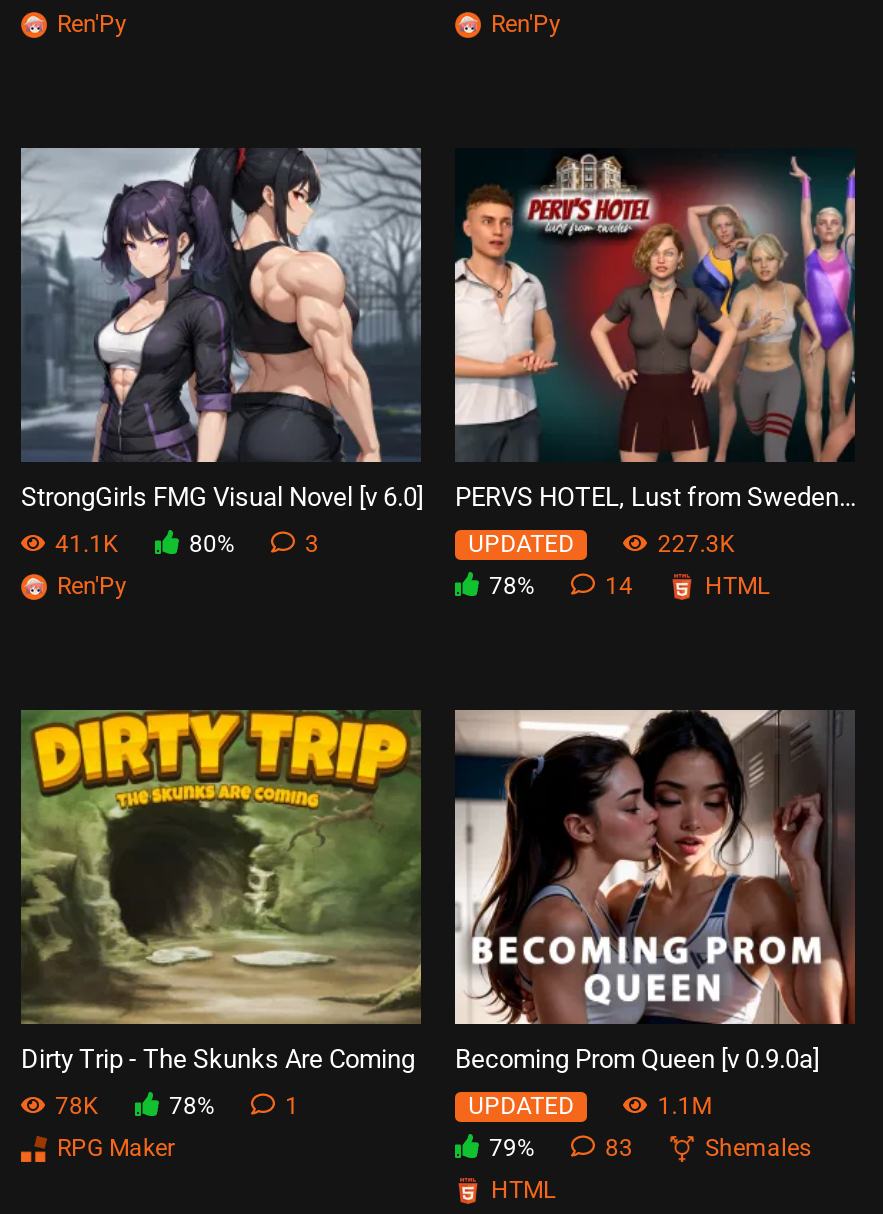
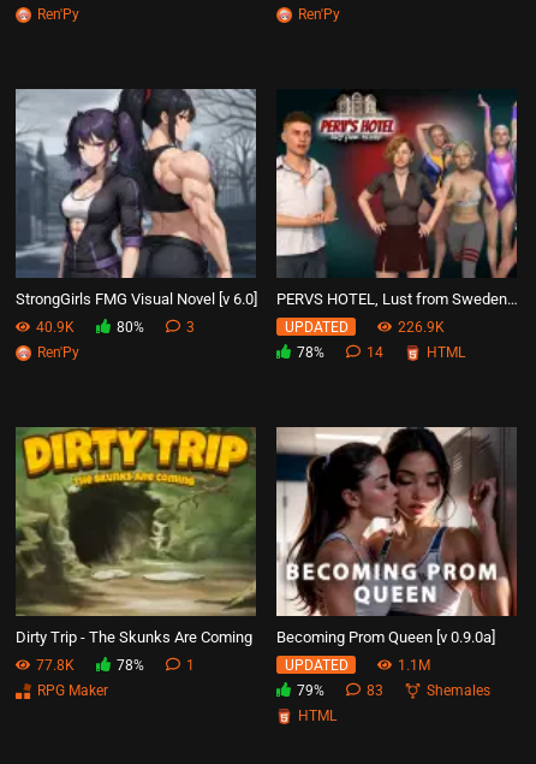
- 41.1K
+ 40.9K

- 227.3K
+ 226.9K

- 78K
+ 77.8K
